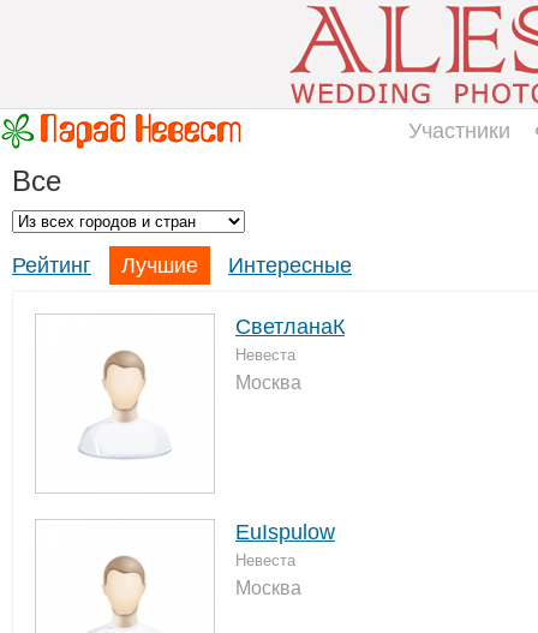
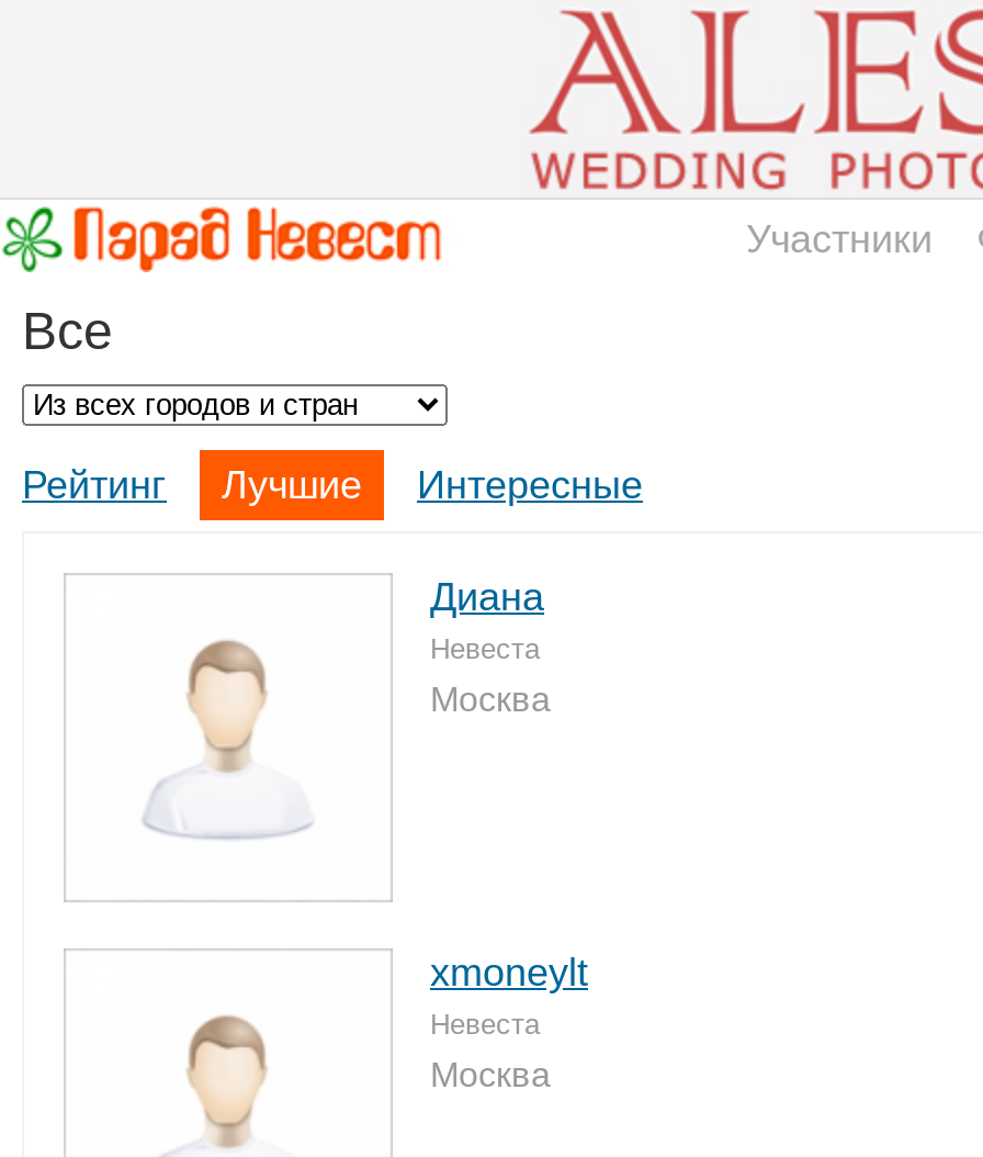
- СветланаК
+ Диана

- EuIspulow
+ xmoneylt
